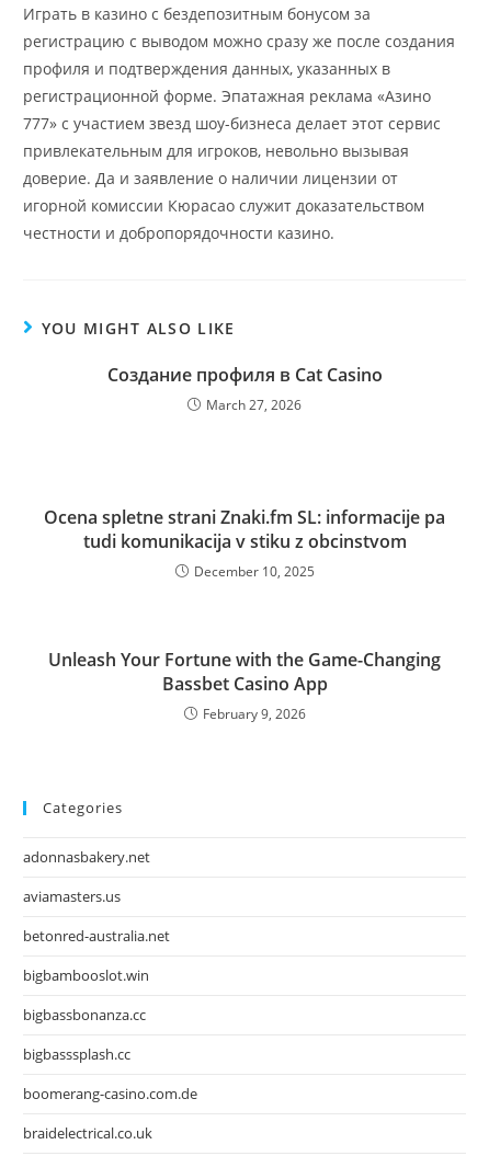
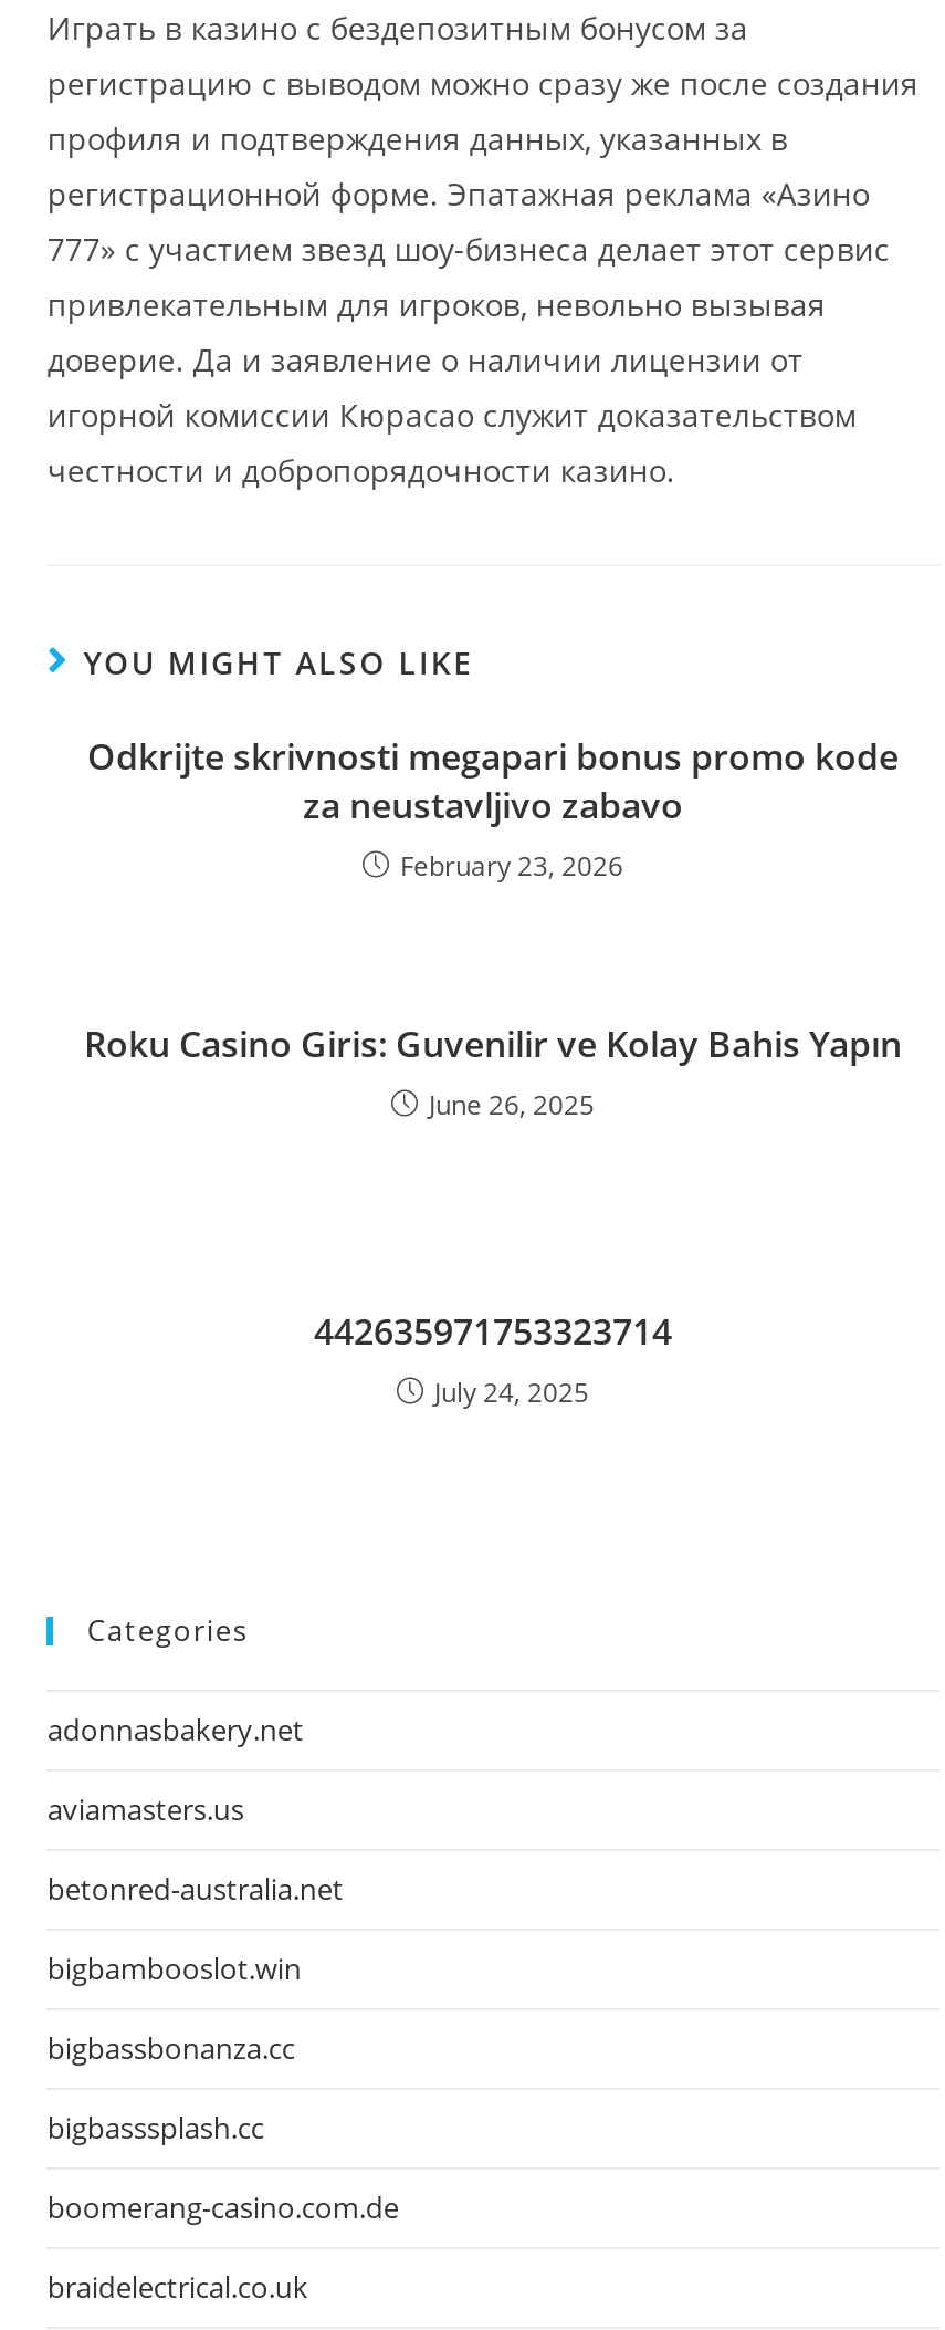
- Создание профиля в Cat Casino
- March 27, 2026
+ Odkrijte skrivnosti megapari bonus promo kode
+ za neustavljivo zabavo
+ February 23, 2026

- Ocena spletne strani Znaki.fm SL: informacije pa
- tudi komunikacija v stiku z obcinstvom
- December 10, 2025
+ Roku Casino Giris: Guvenilir ve Kolay Bahis Yapın
+ June 26, 2025

- Unleash Your Fortune with the Game-Changing
- Bassbet Casino App
- February 9, 2026
+ 442635971753323714
+ July 24, 2025
